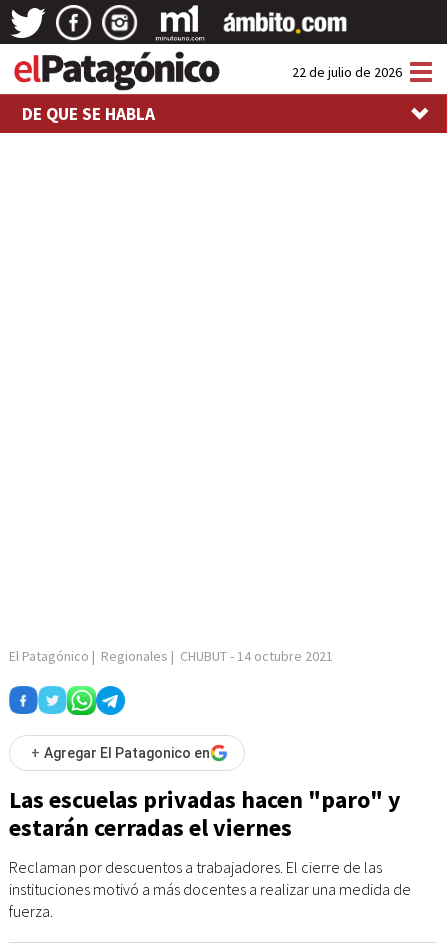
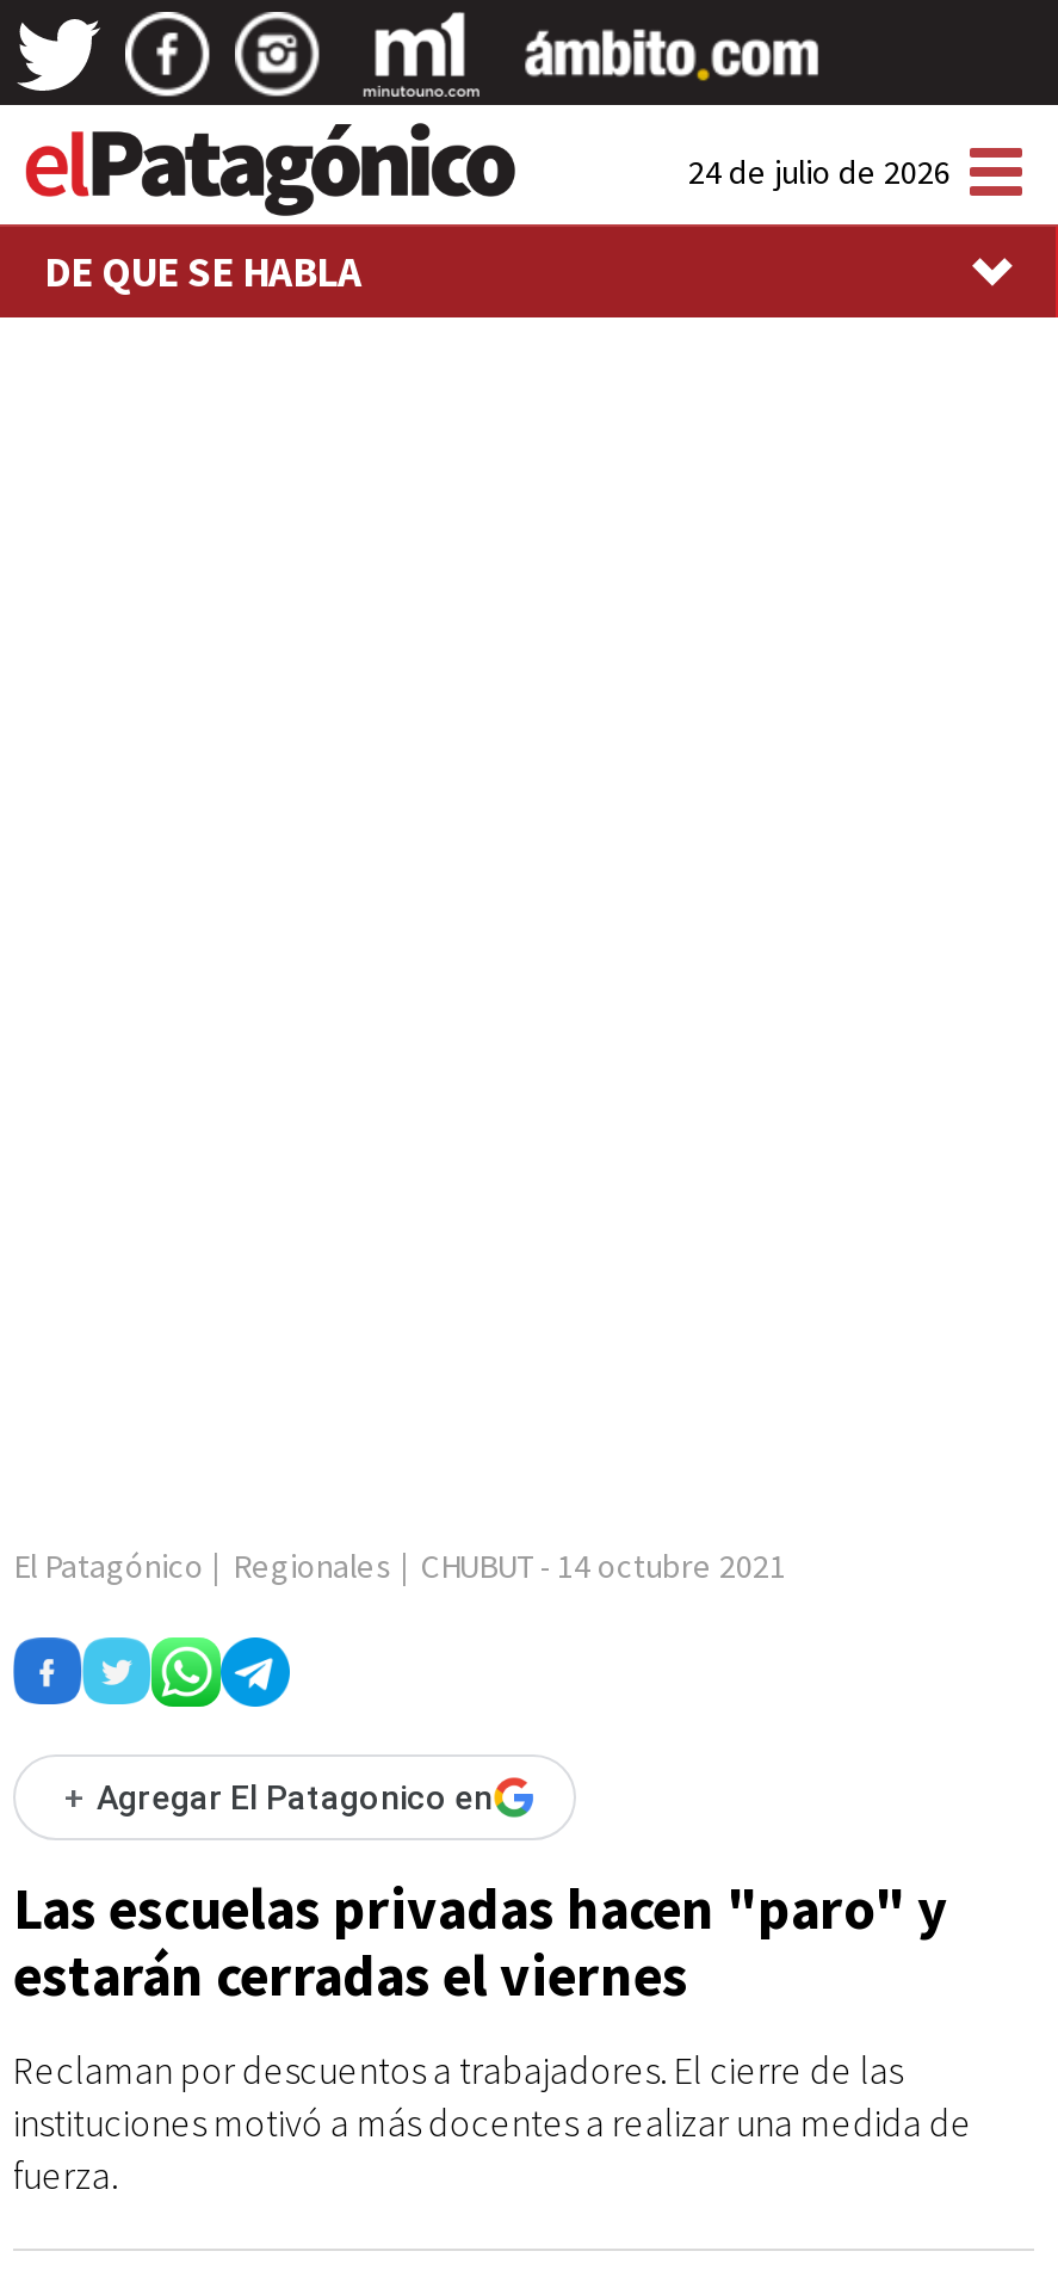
- 22 de julio de 2026
+ 24 de julio de 2026
